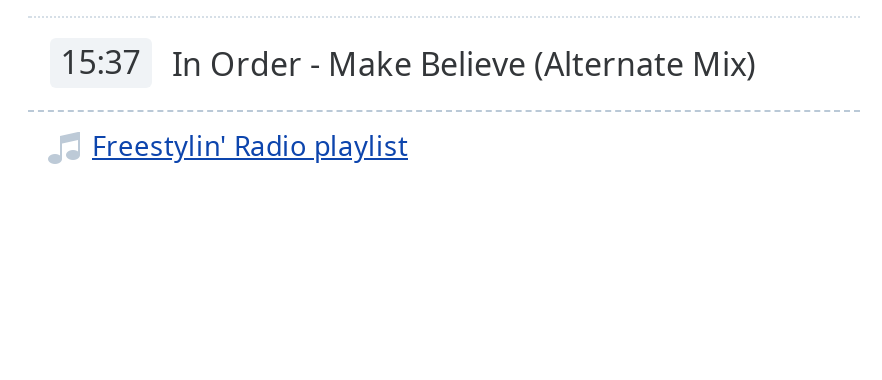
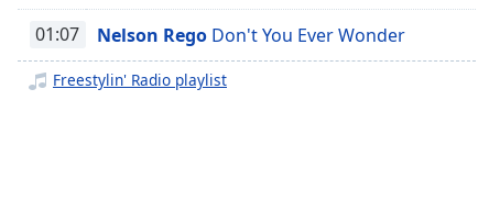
- 15:37
- In Order - Make Believe (Alternate Mix)
+ 01:07
+ Nelson Rego Don't You Ever Wonder
